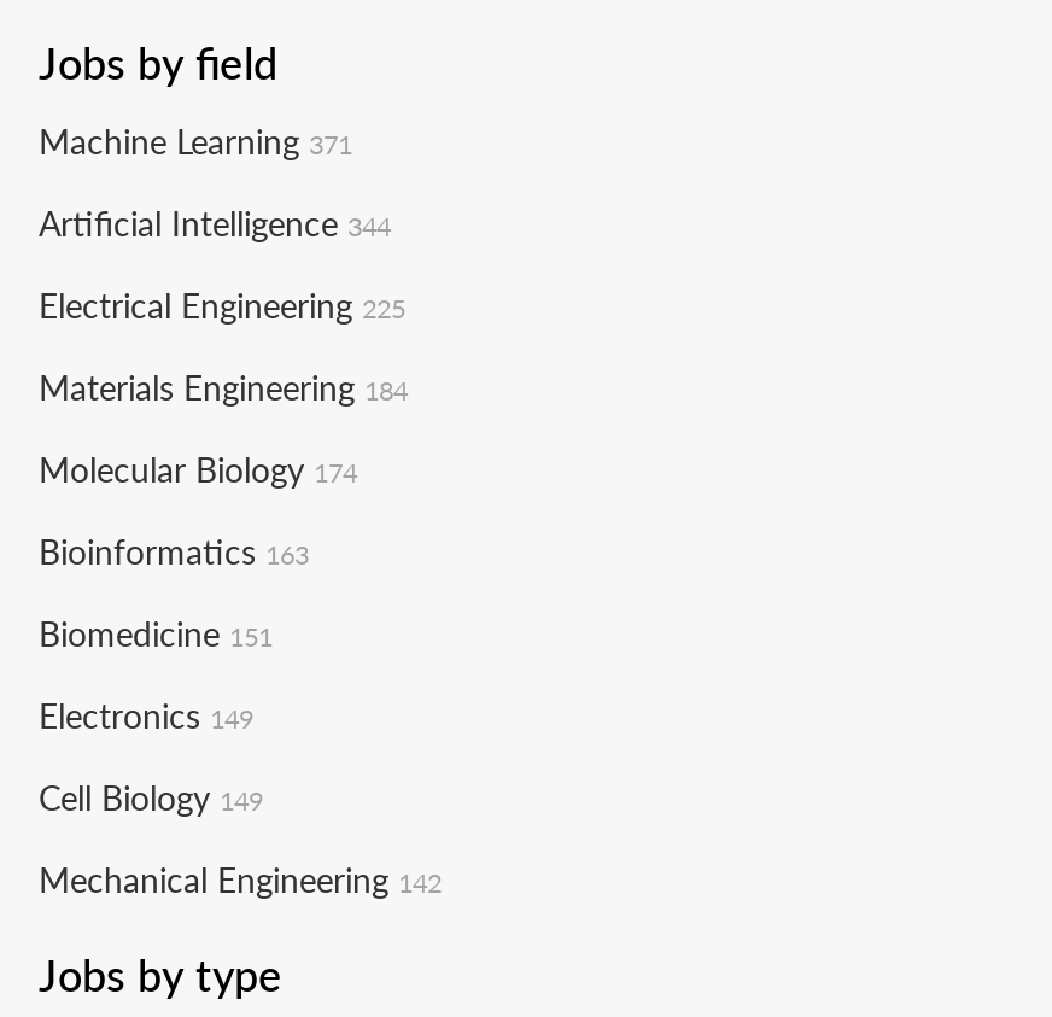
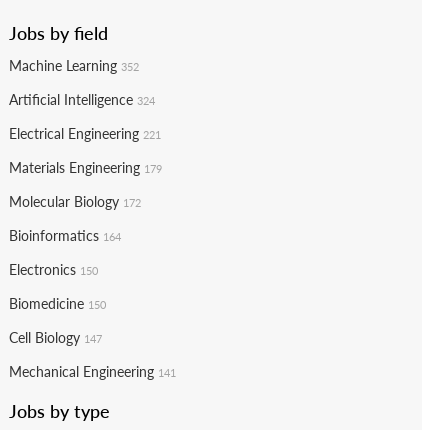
- Machine Learning 371
+ Machine Learning 352

- Artificial Intelligence 344
+ Artificial Intelligence 324

- Electrical Engineering 225
+ Electrical Engineering 221

- Materials Engineering 184
+ Materials Engineering 179

- Molecular Biology 174
+ Molecular Biology 172

- Bioinformatics 163
+ Bioinformatics 164

- Biomedicine 151
+ Electronics 150

- Electronics 149
+ Biomedicine 150

- Cell Biology 149
+ Cell Biology 147

- Mechanical Engineering 142
+ Mechanical Engineering 141
